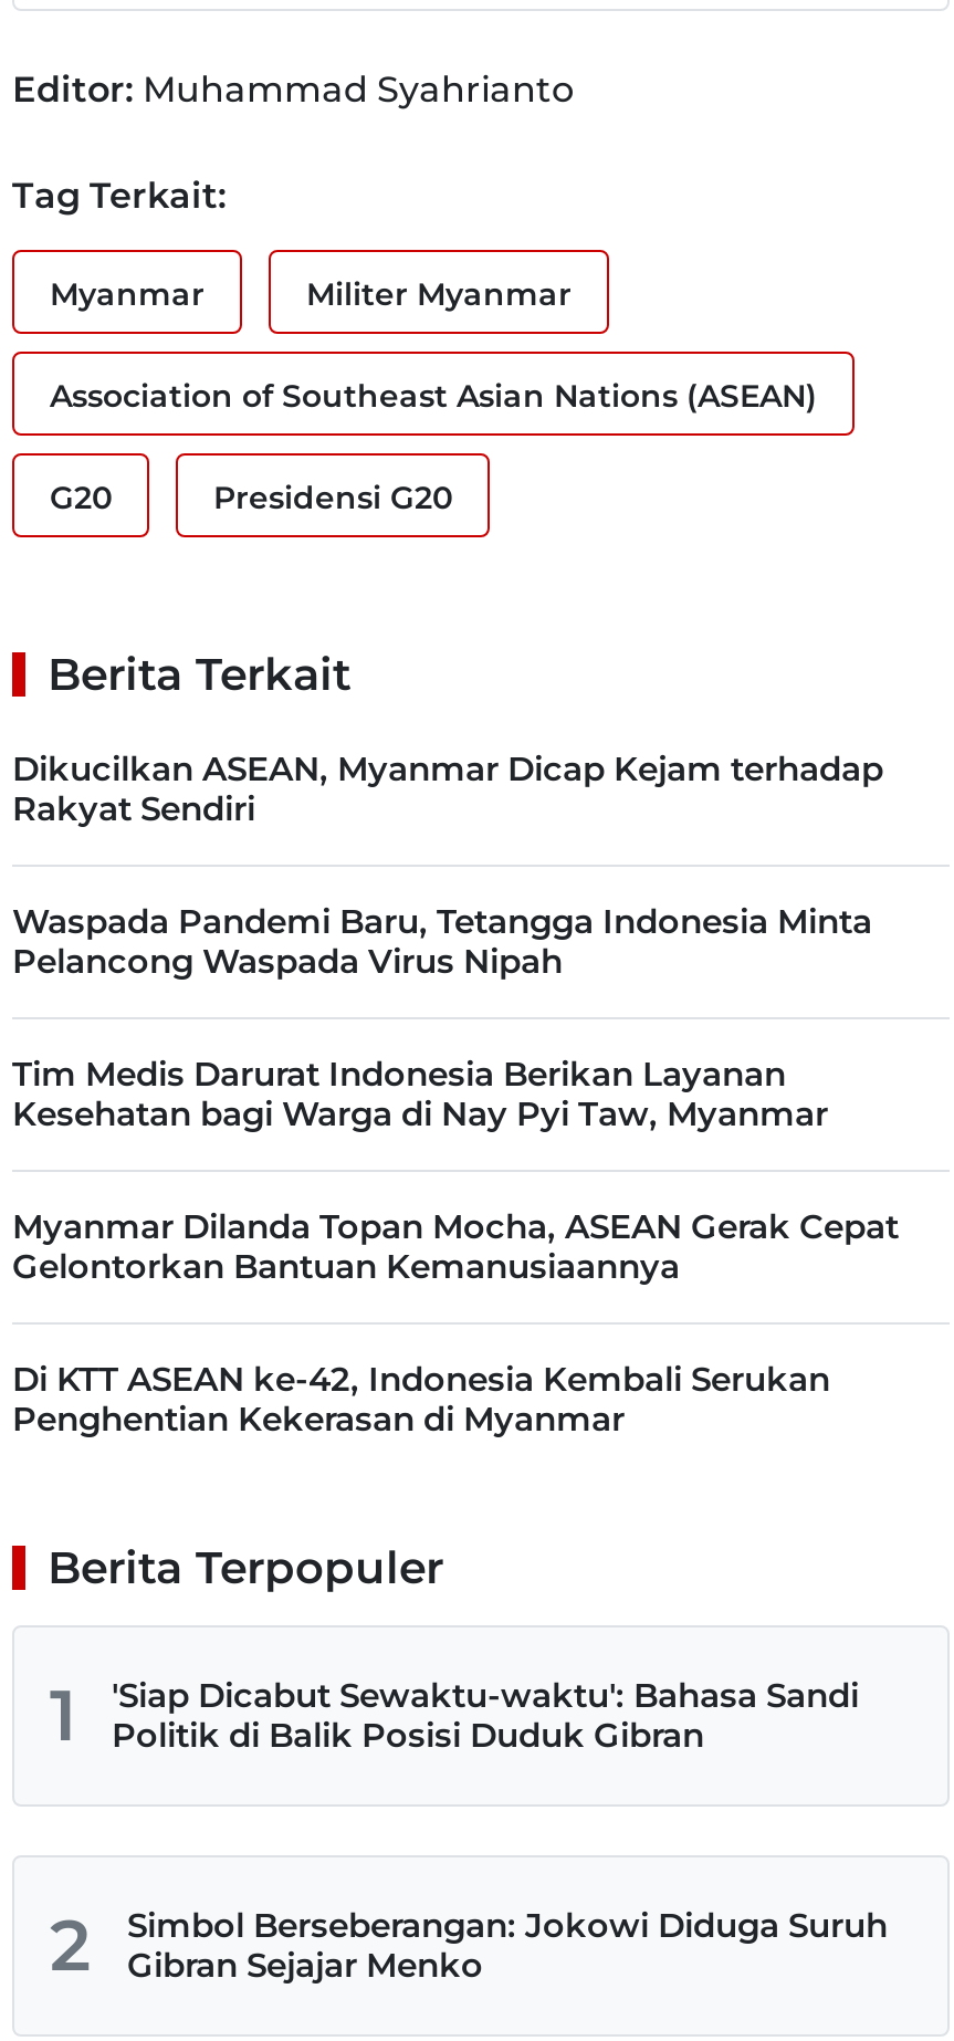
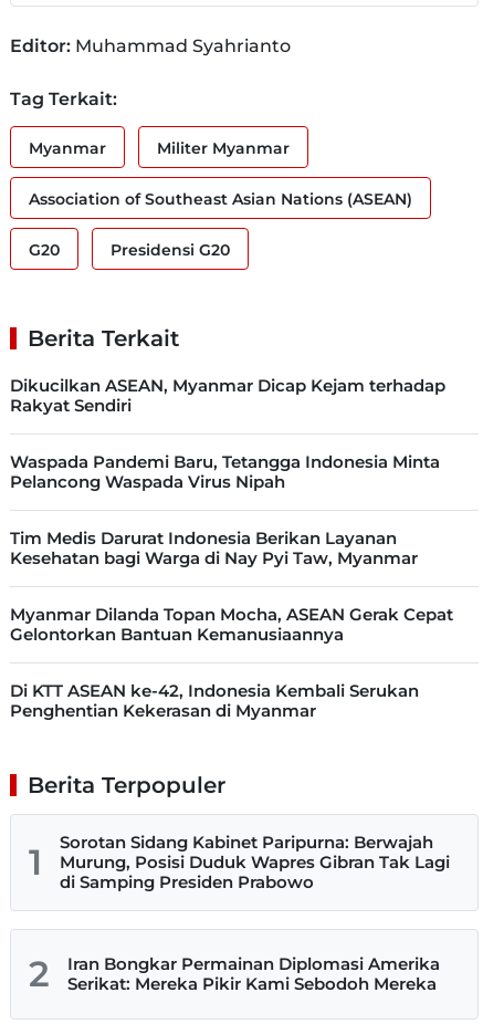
- 'Siap Dicabut Sewaktu-waktu': Bahasa Sandi
- Politik di Balik Posisi Duduk Gibran
+ Sorotan Sidang Kabinet Paripurna: Berwajah
+ Murung, Posisi Duduk Wapres Gibran Tak Lagi
+ di Samping Presiden Prabowo

- Simbol Berseberangan: Jokowi Diduga Suruh
- Gibran Sejajar Menko
+ Iran Bongkar Permainan Diplomasi Amerika
+ Serikat: Mereka Pikir Kami Sebodoh Mereka
